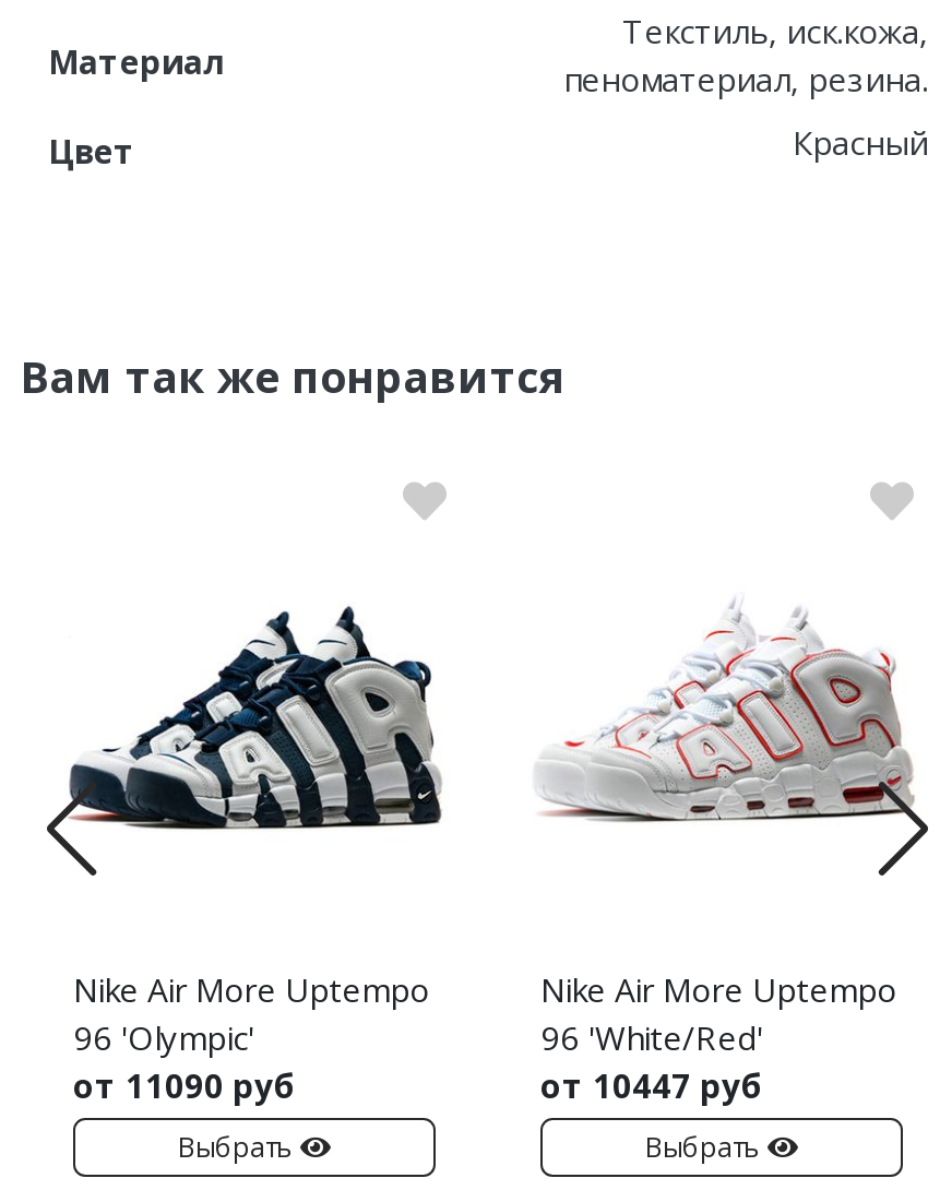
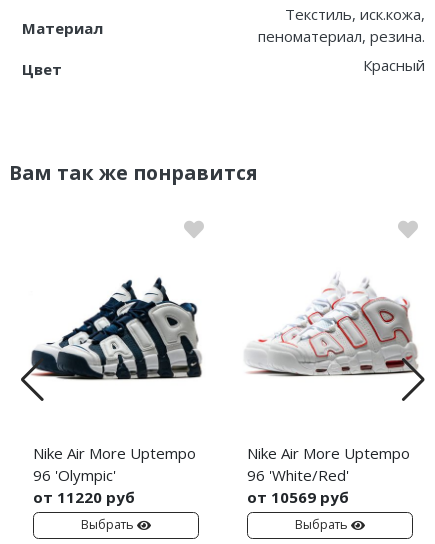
- от 11090 руб
+ от 11220 руб

- от 10447 руб
+ от 10569 руб
